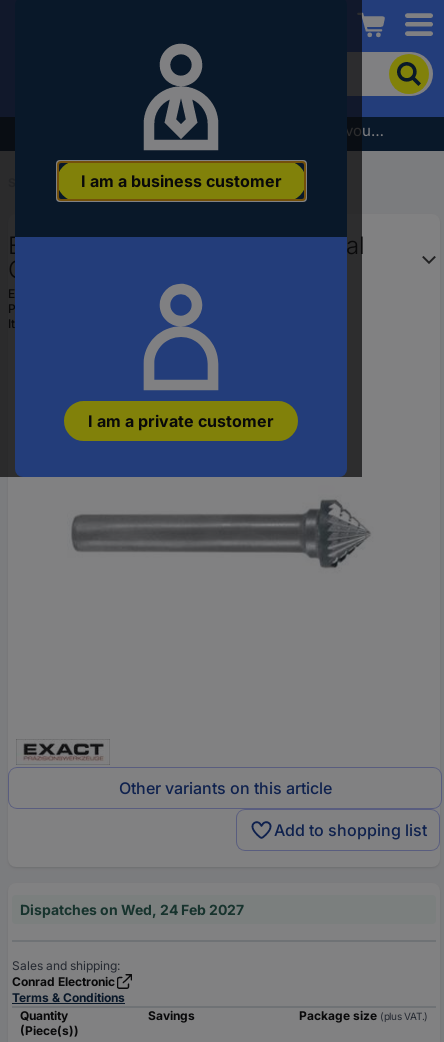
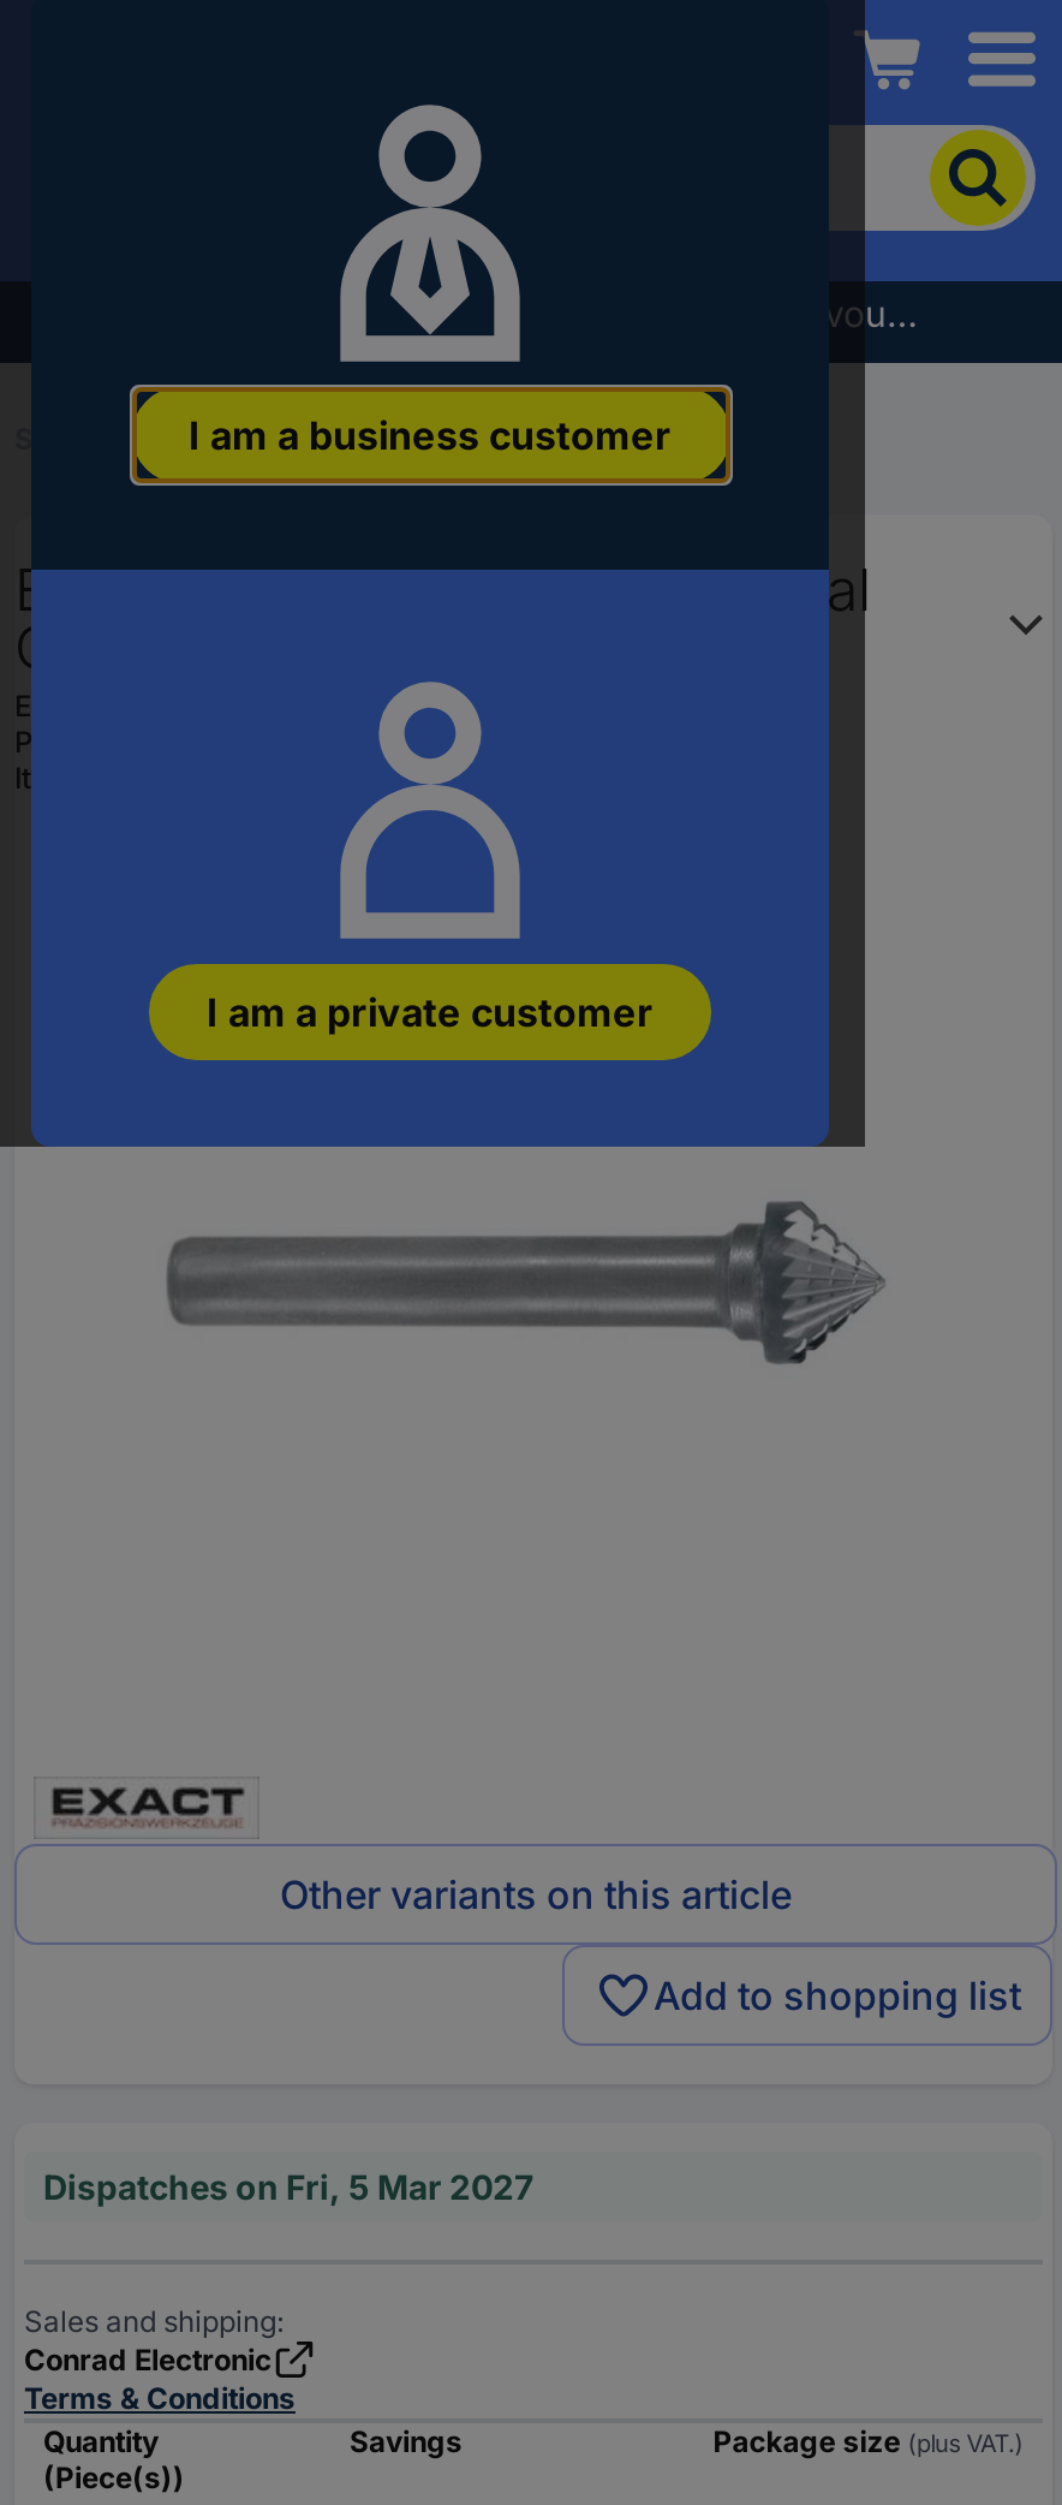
- Dispatches on Wed, 24 Feb 2027
+ Dispatches on Fri, 5 Mar 2027
